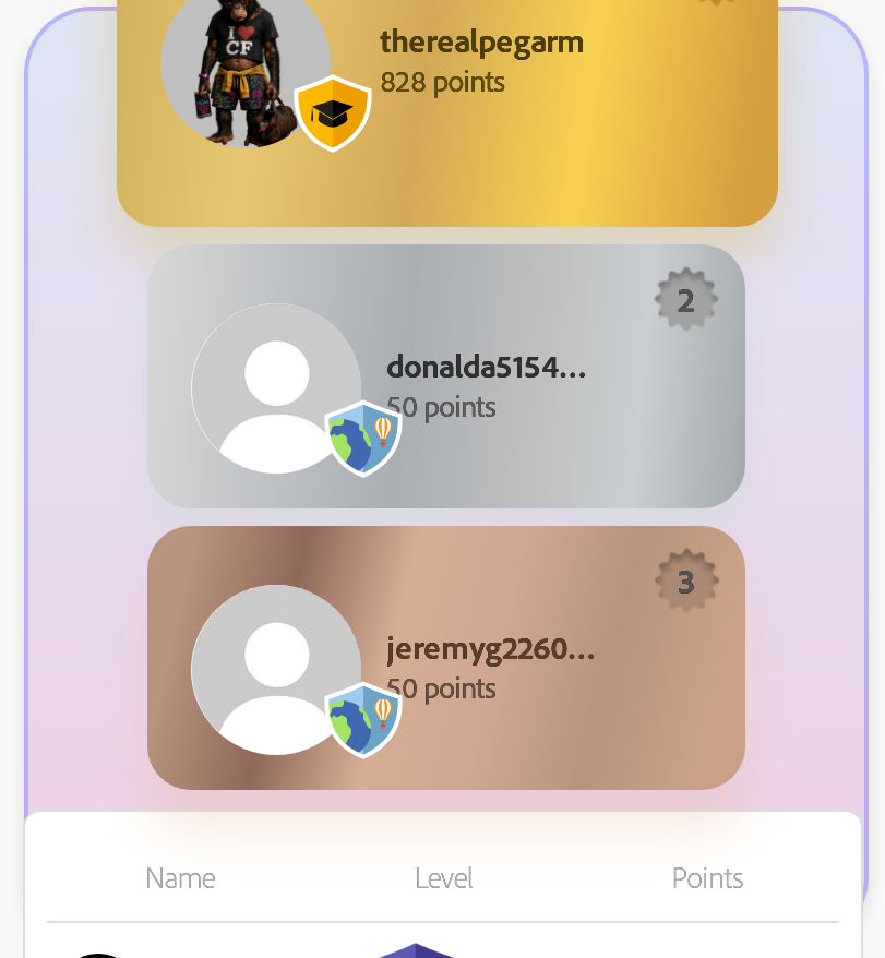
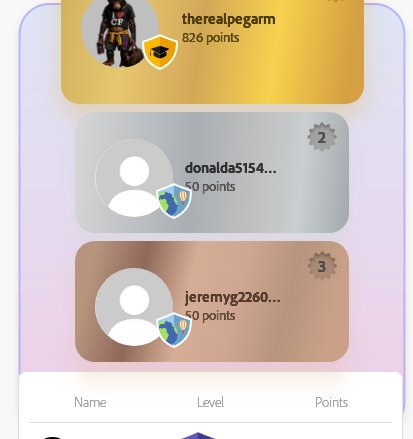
- 828 points
+ 826 points
